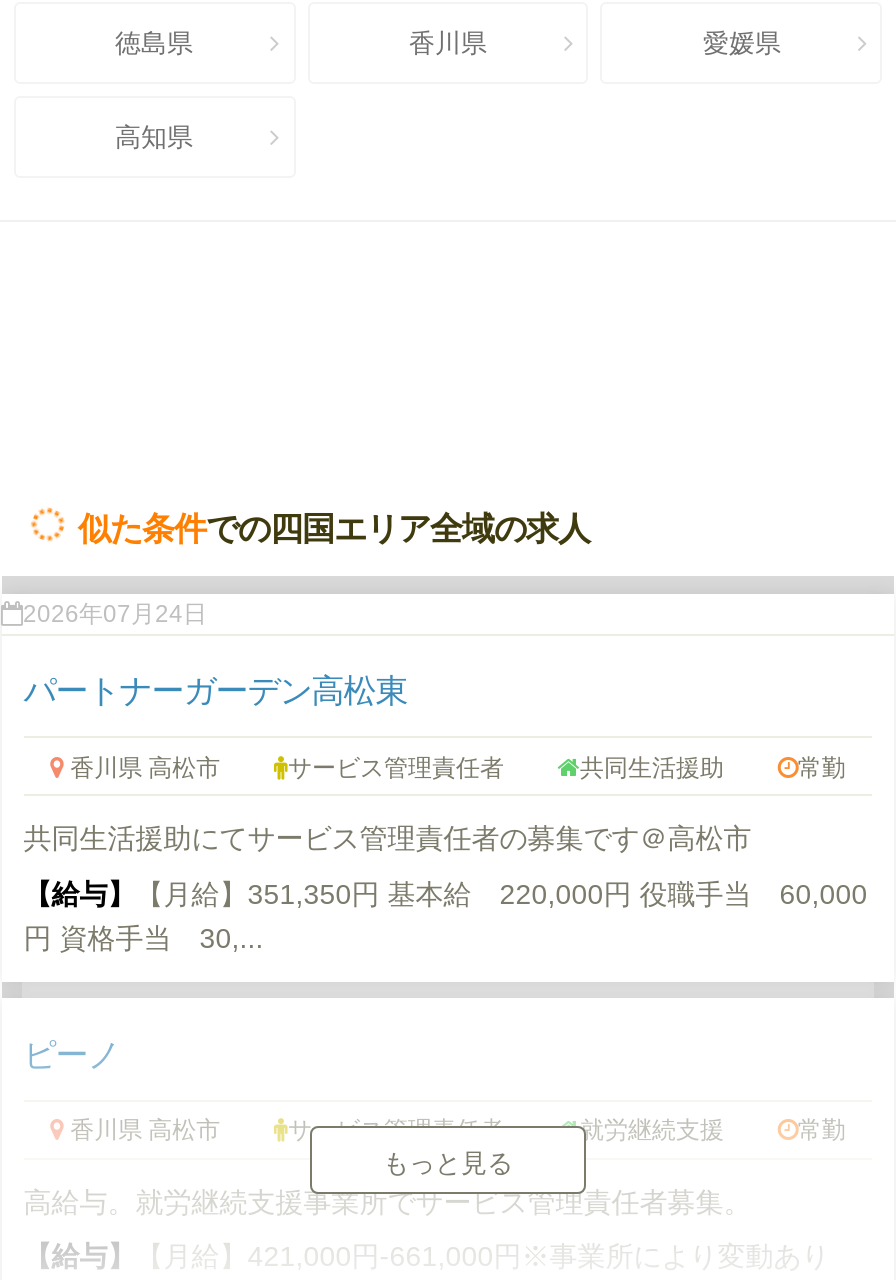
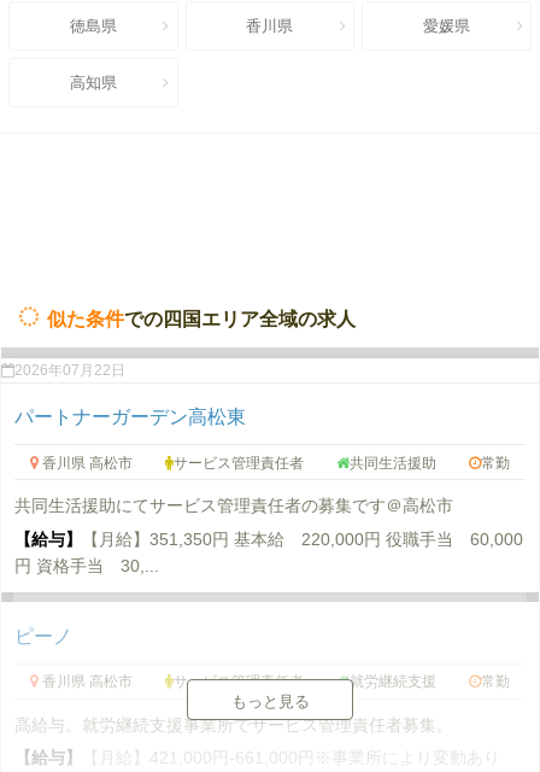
- 2026年07月24日
+ 2026年07月22日
